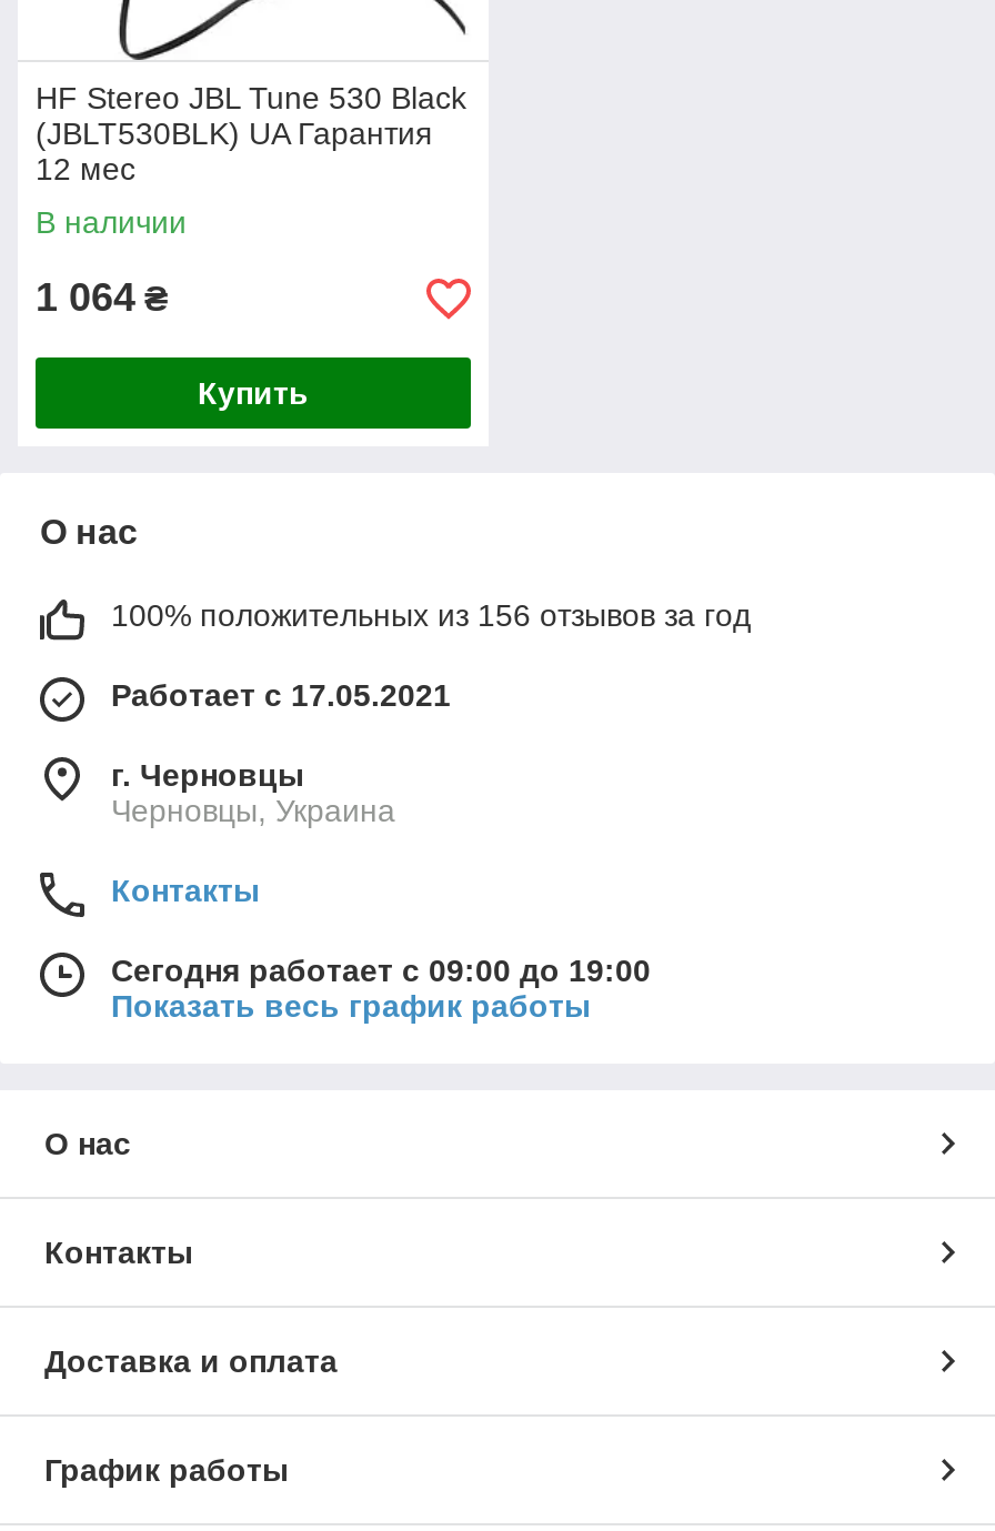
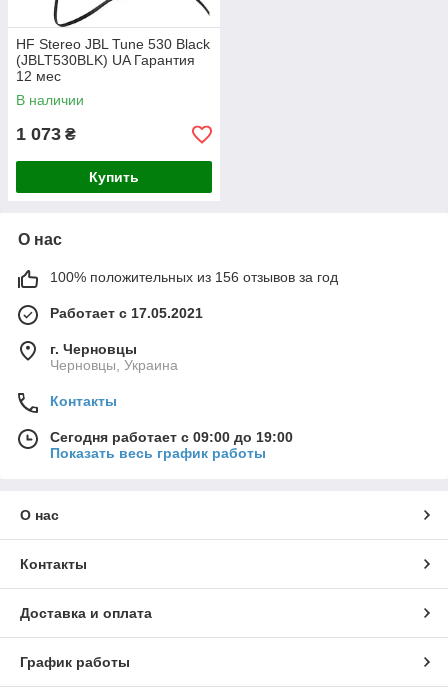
- 1 064 ₴
+ 1 073 ₴
